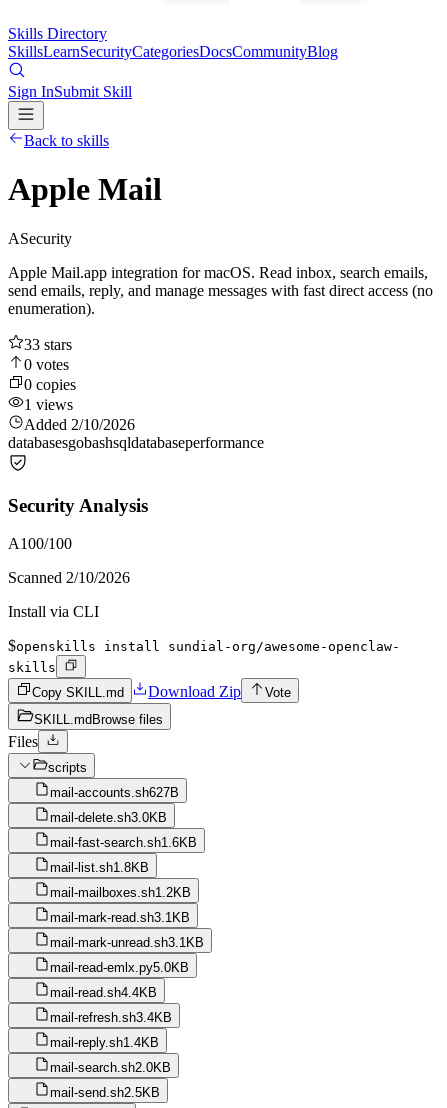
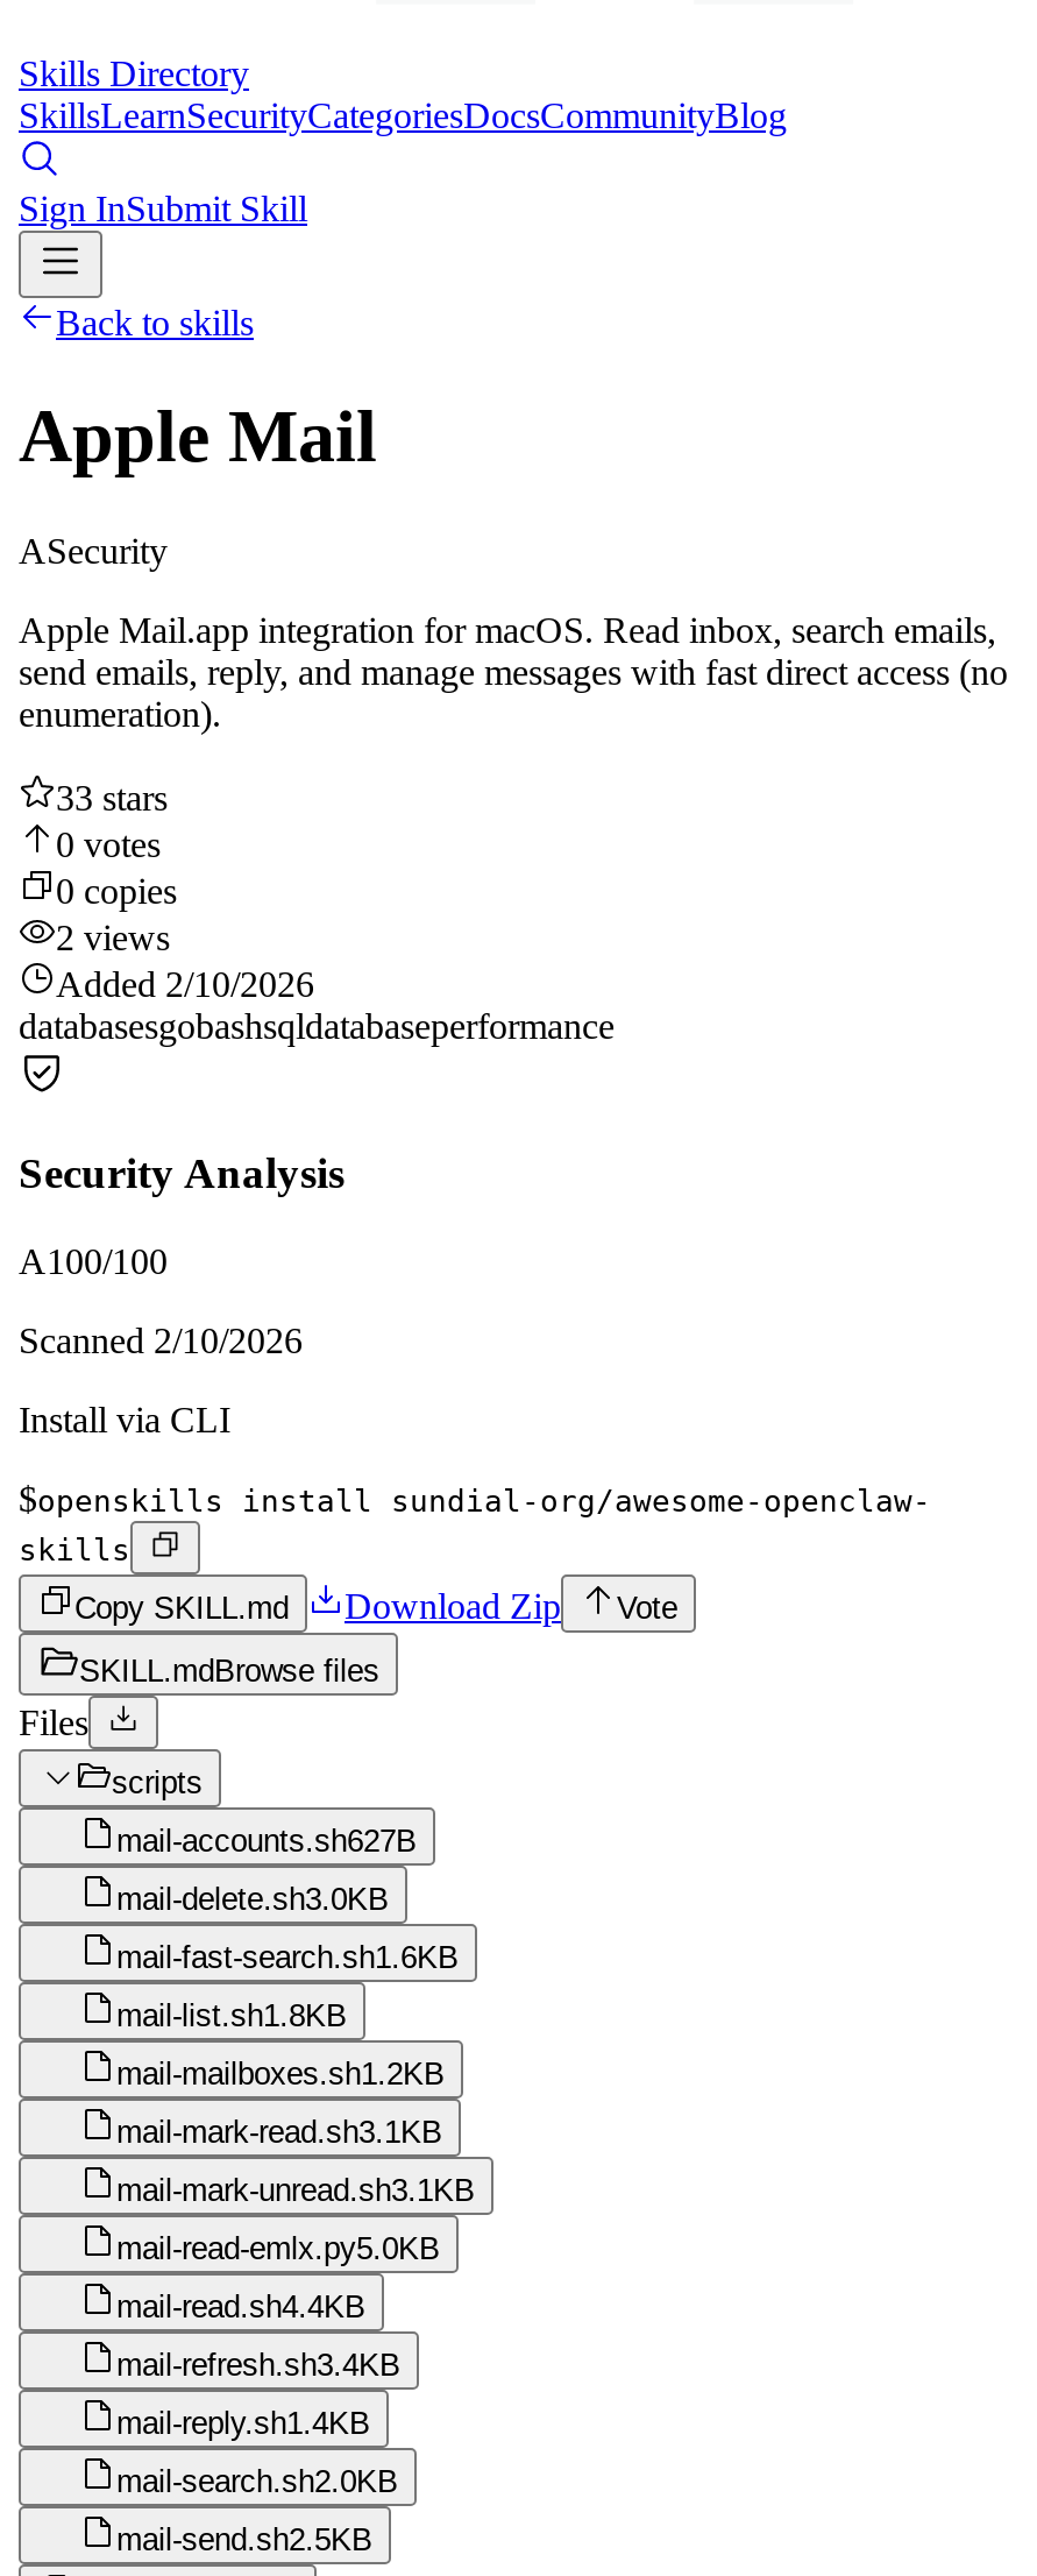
- 1 views
+ 2 views
